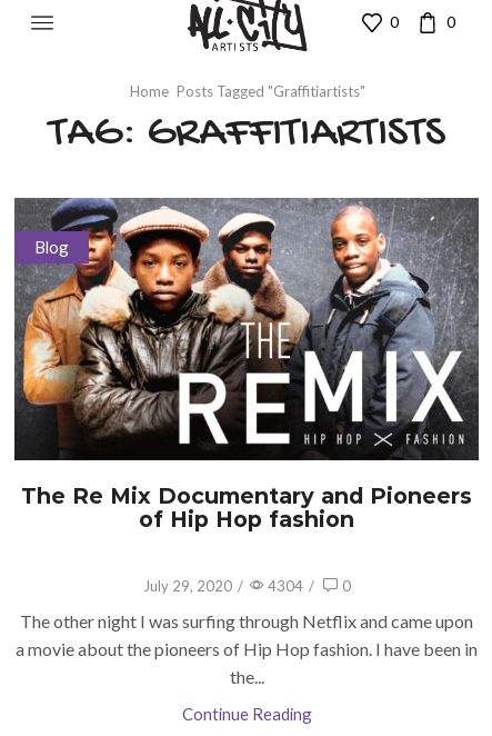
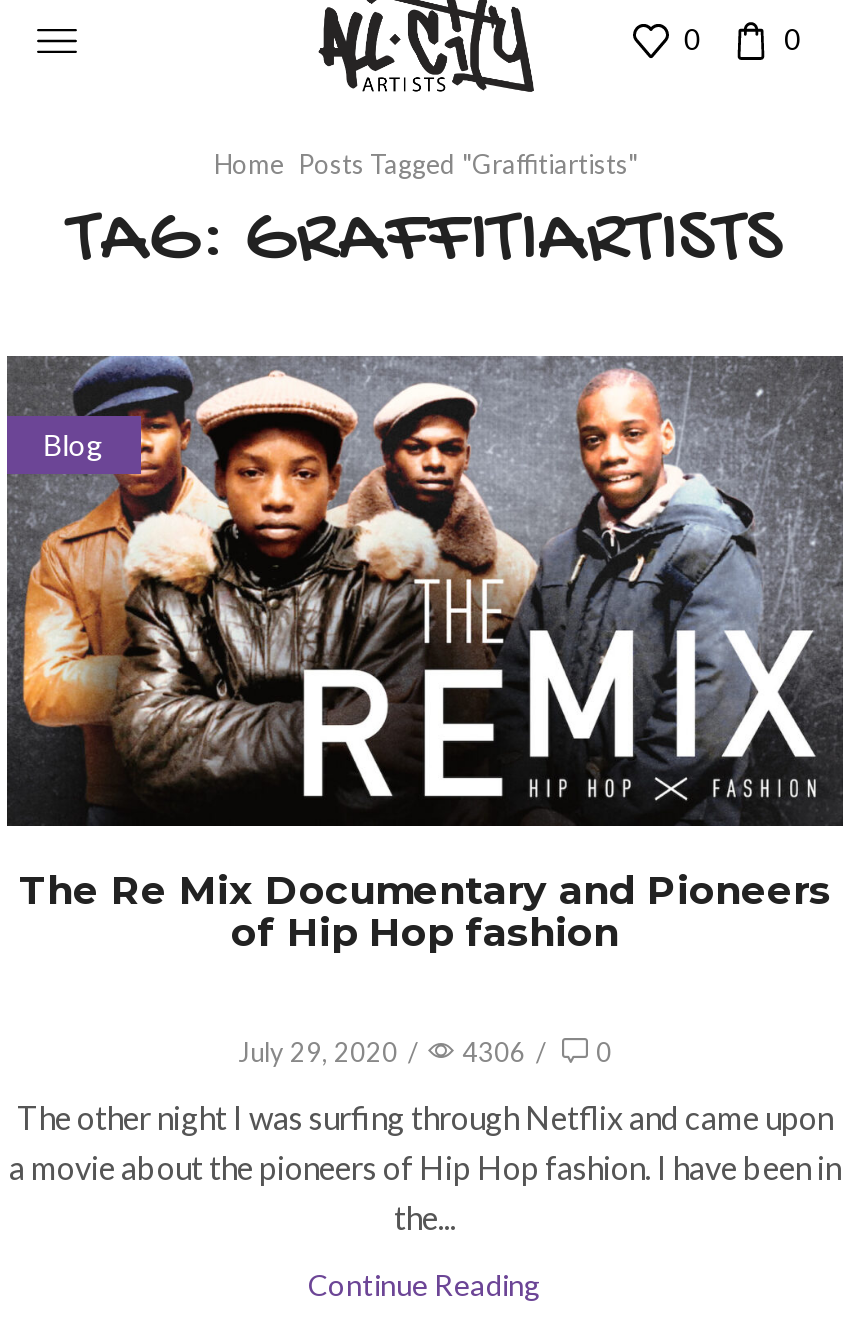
- July 29, 2020 / 4304 / 0
+ July 29, 2020 / 4306 / 0
